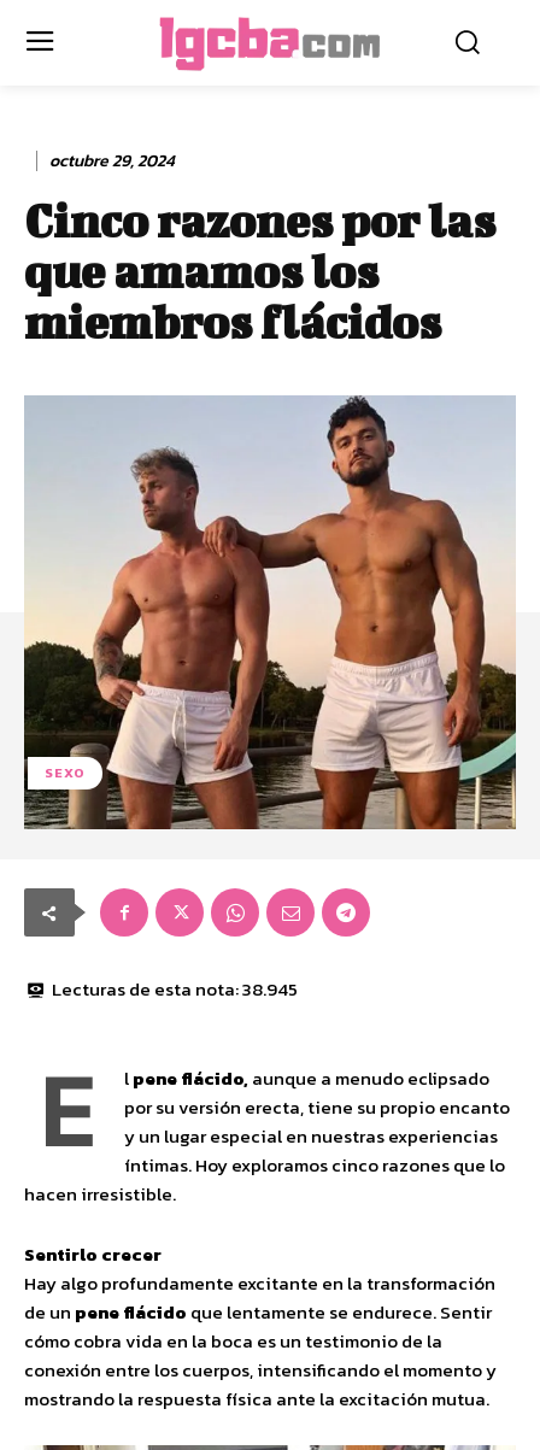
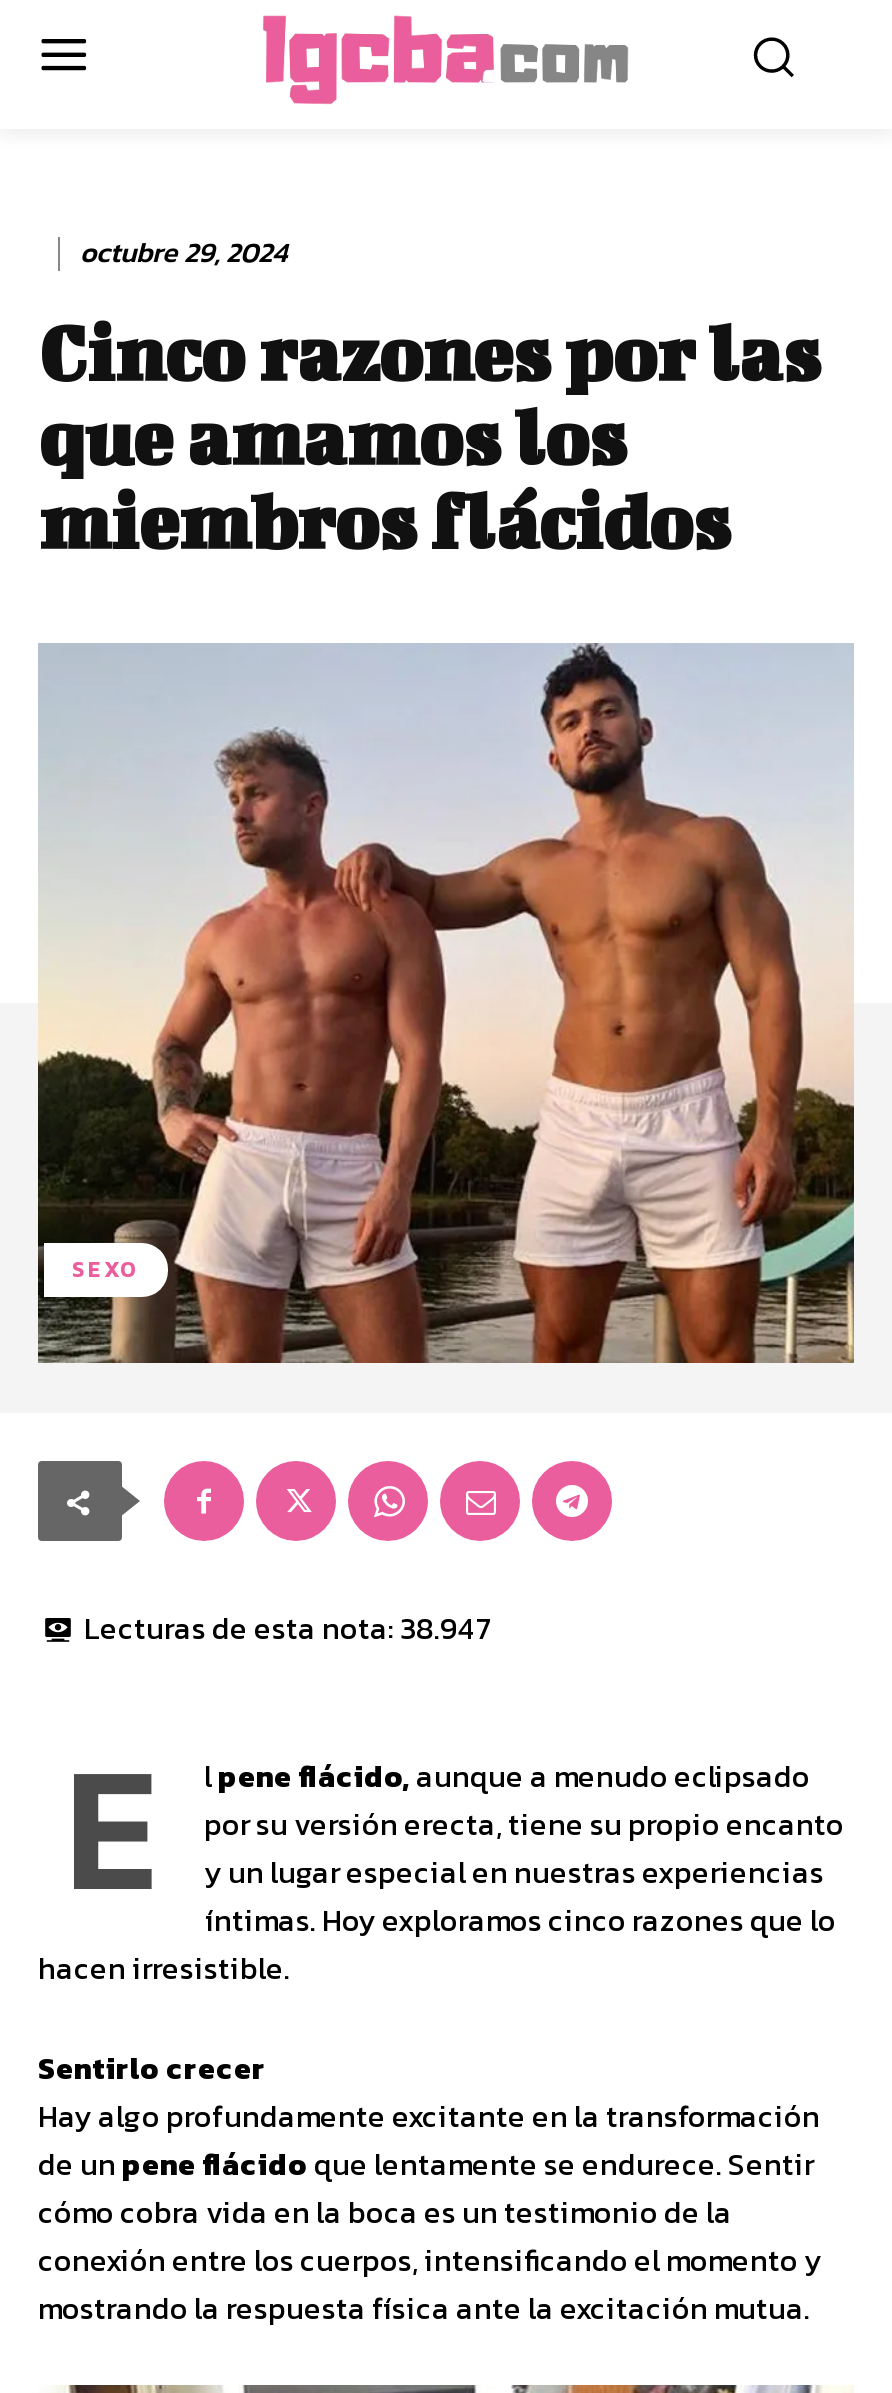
- Lecturas de esta nota: 38.945
+ Lecturas de esta nota: 38.947
